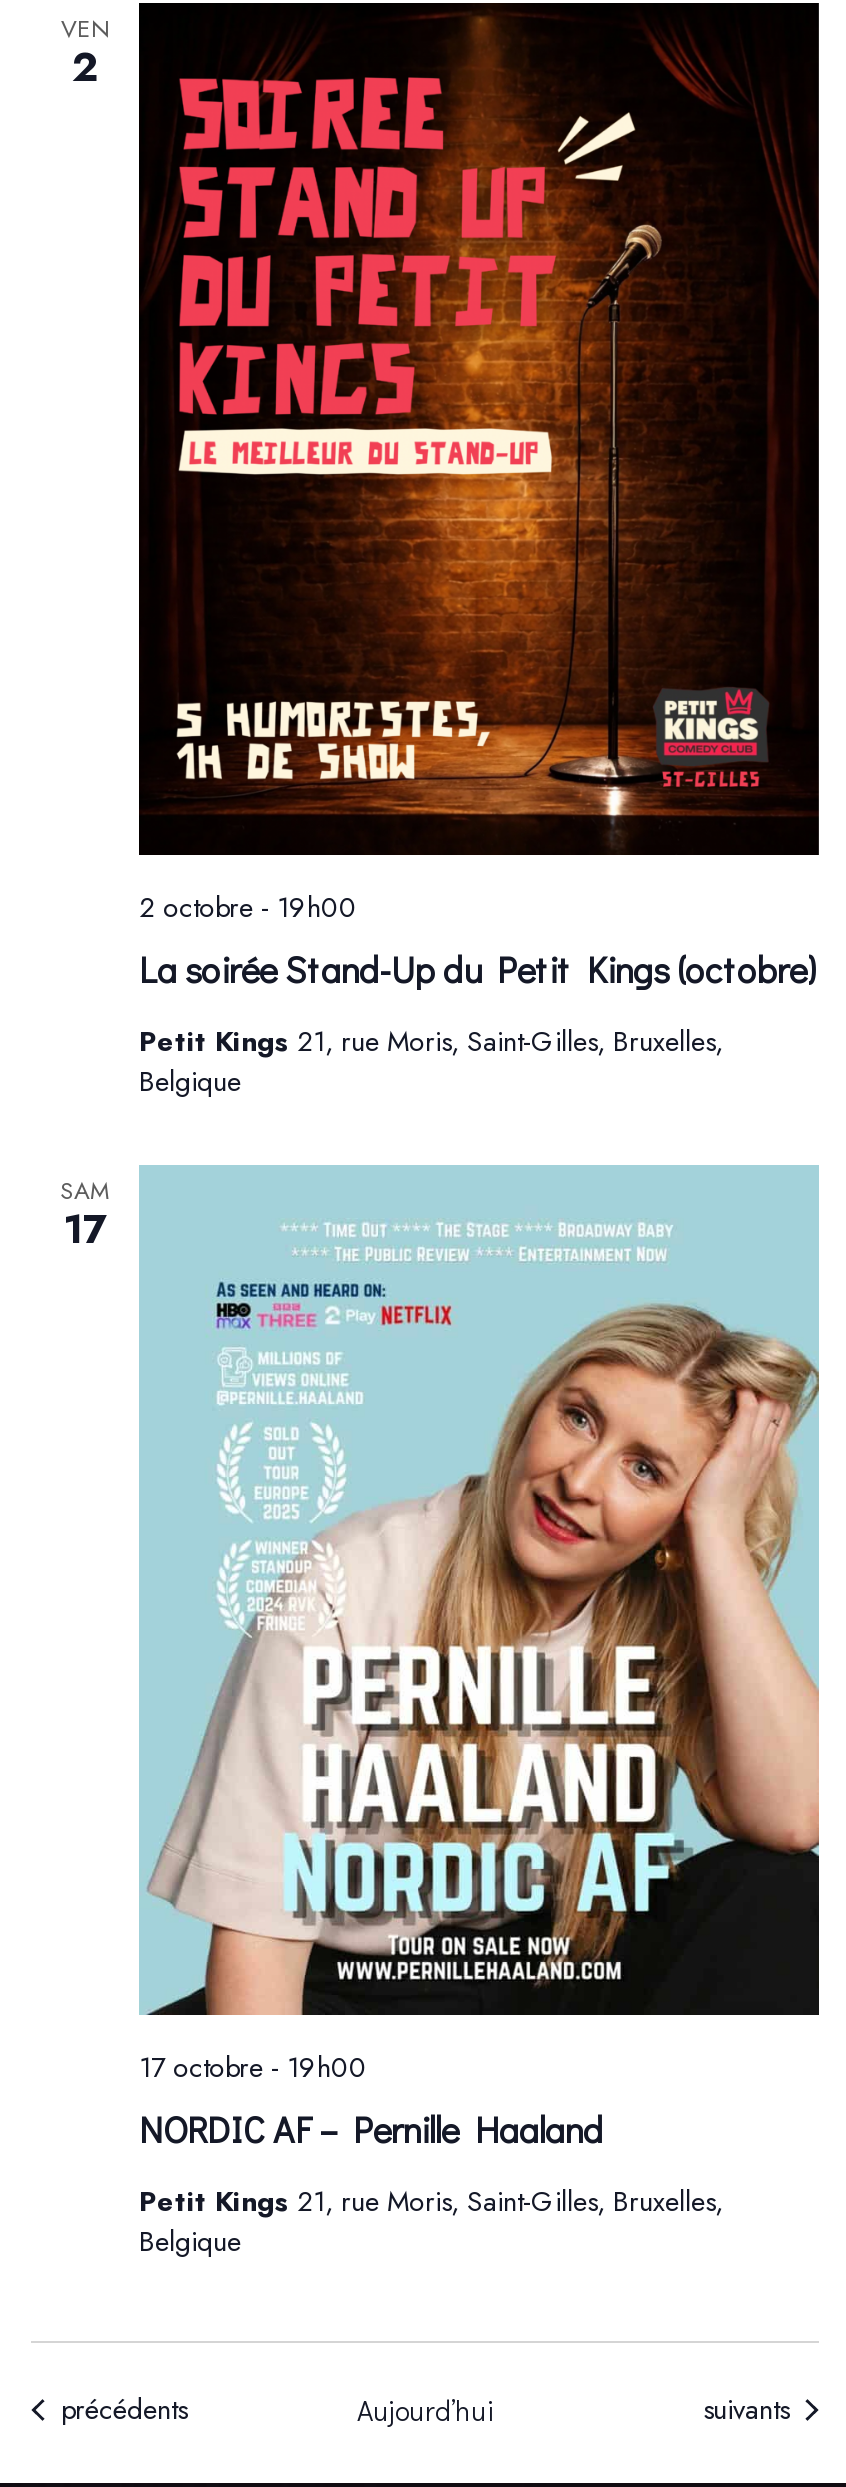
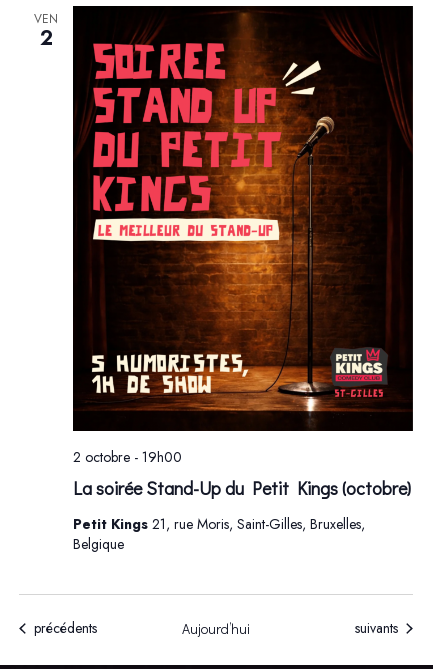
- SAM
- 17

- [image]
- 17 octobre - 19h00
- Petit Kings 21, rue Moris, Saint-Gilles, Bruxelles,
- Belgique

- NORDIC AF – Pernille Haaland
